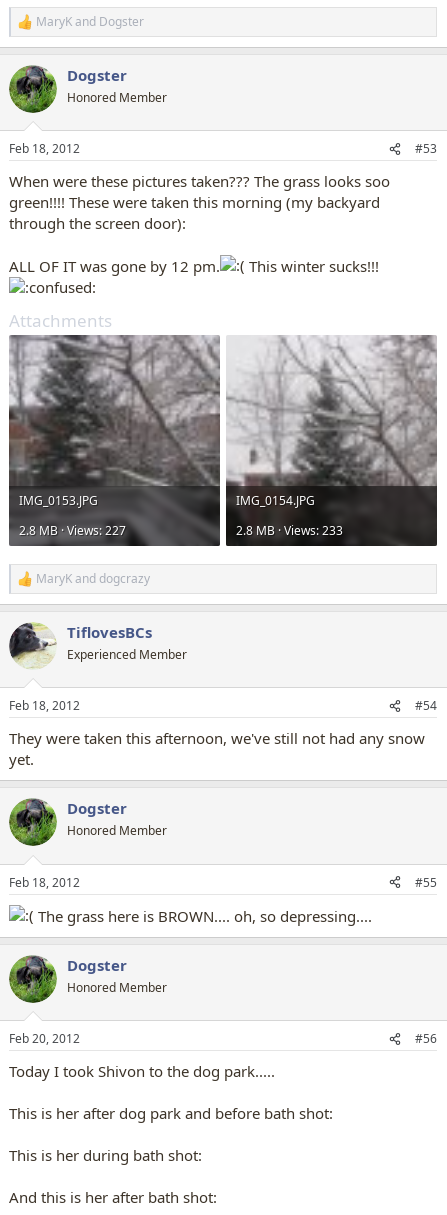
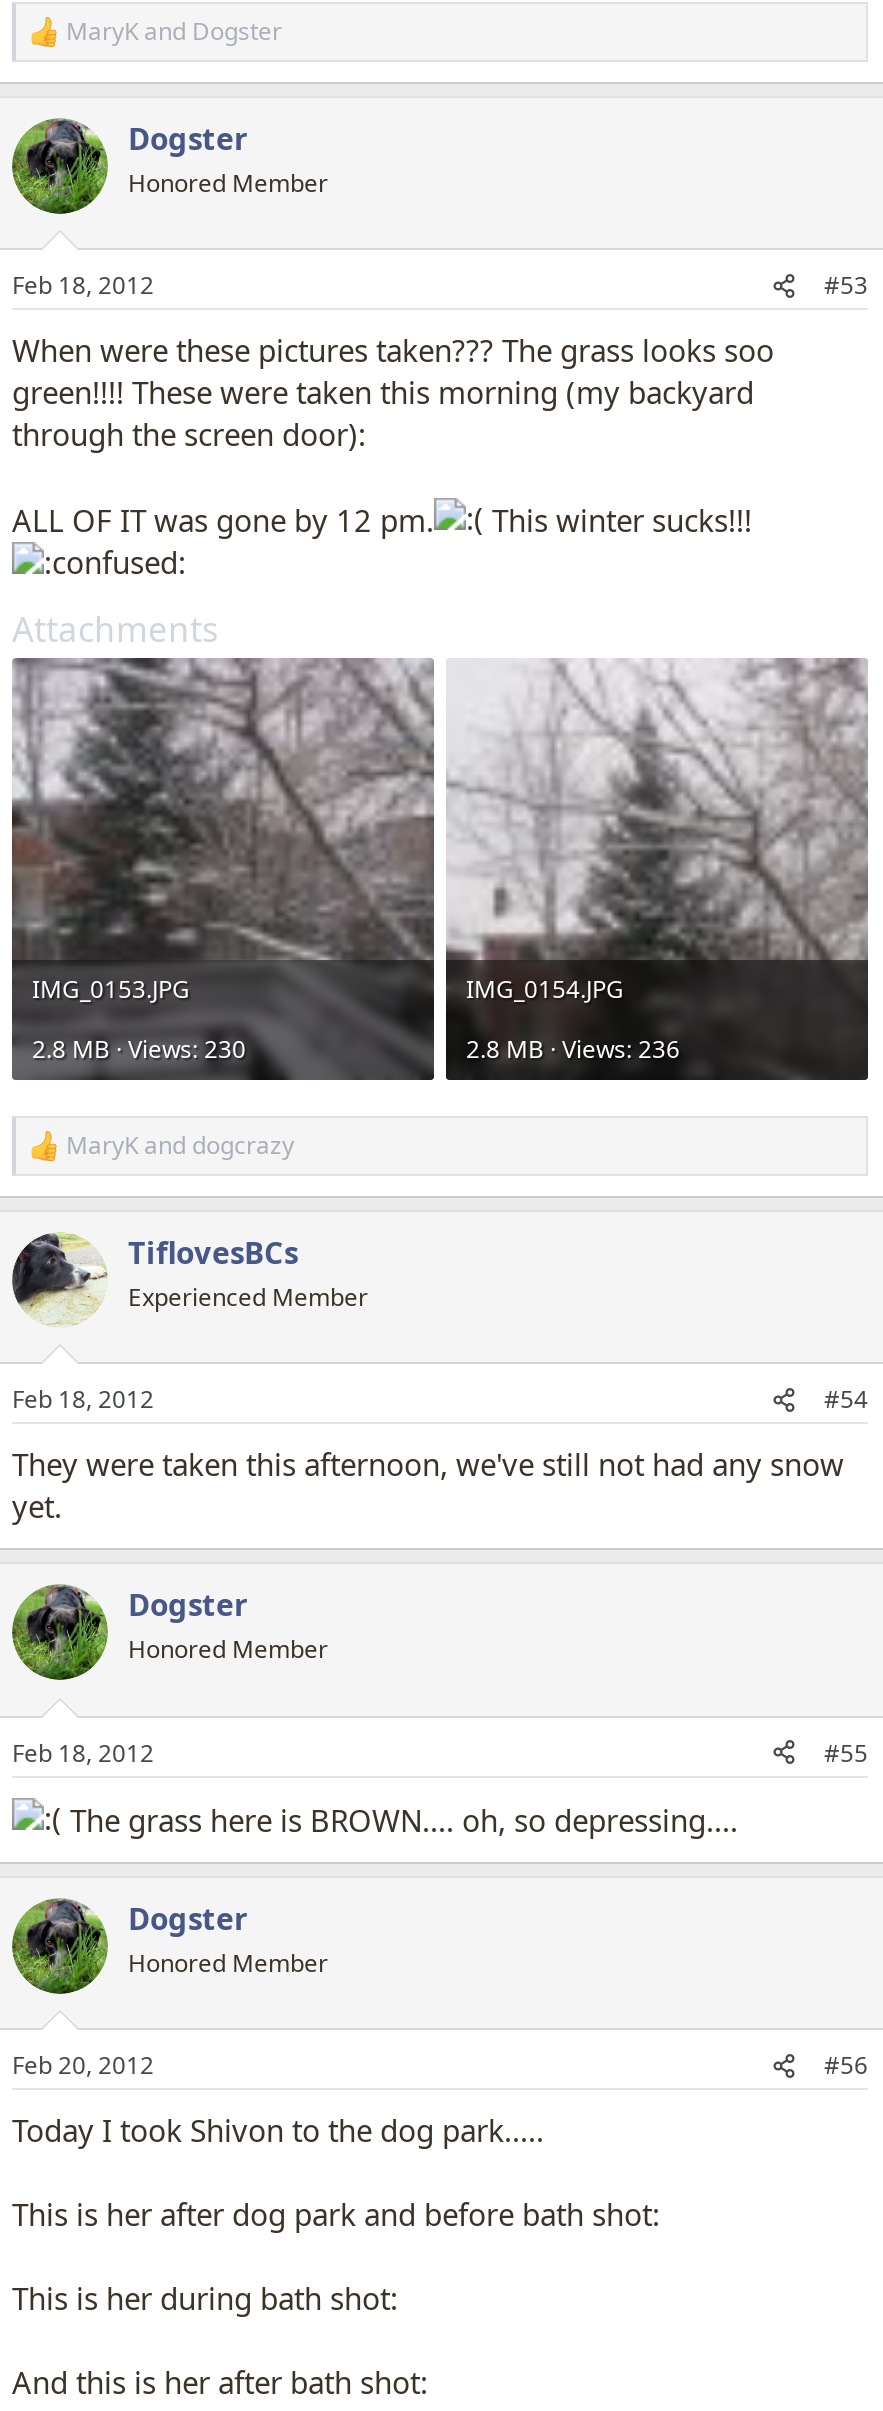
- 2.8 MB · Views: 227
+ 2.8 MB · Views: 230

- 2.8 MB · Views: 233
+ 2.8 MB · Views: 236
